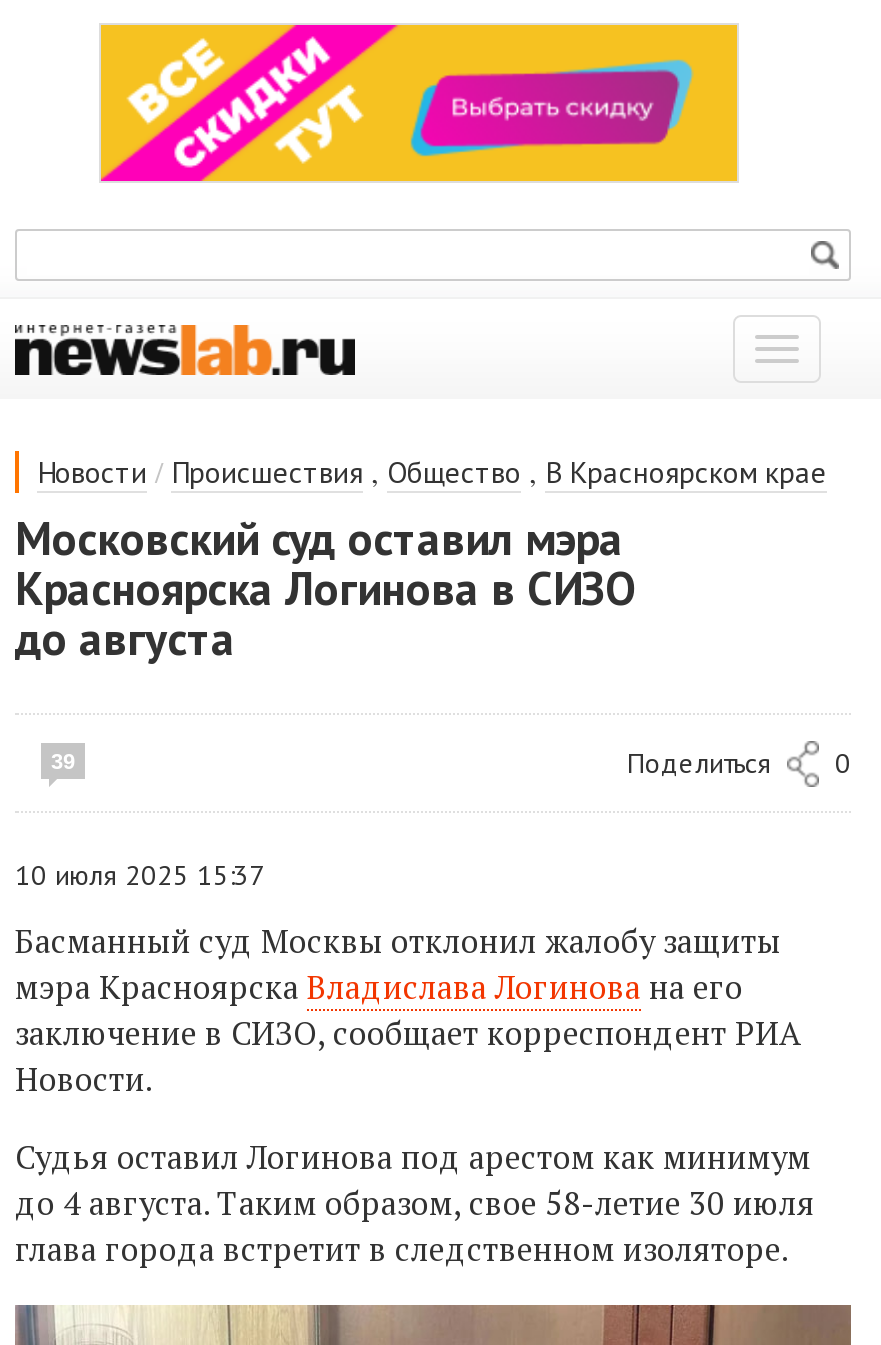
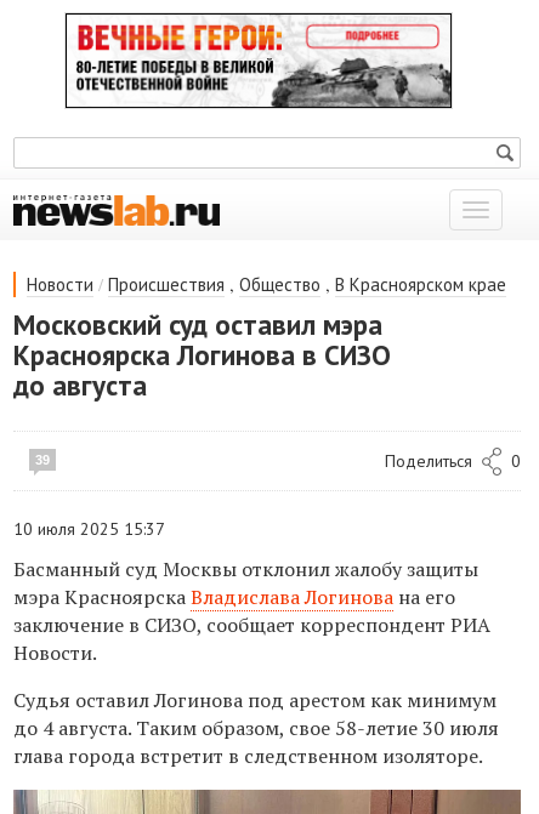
- [image]
+ [image]
